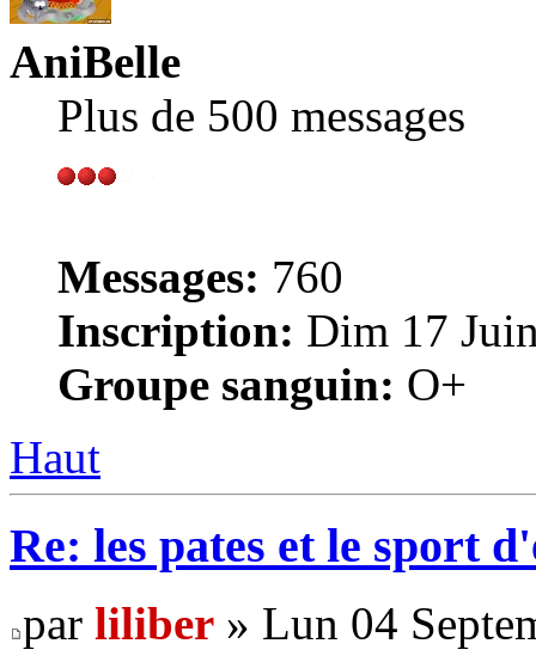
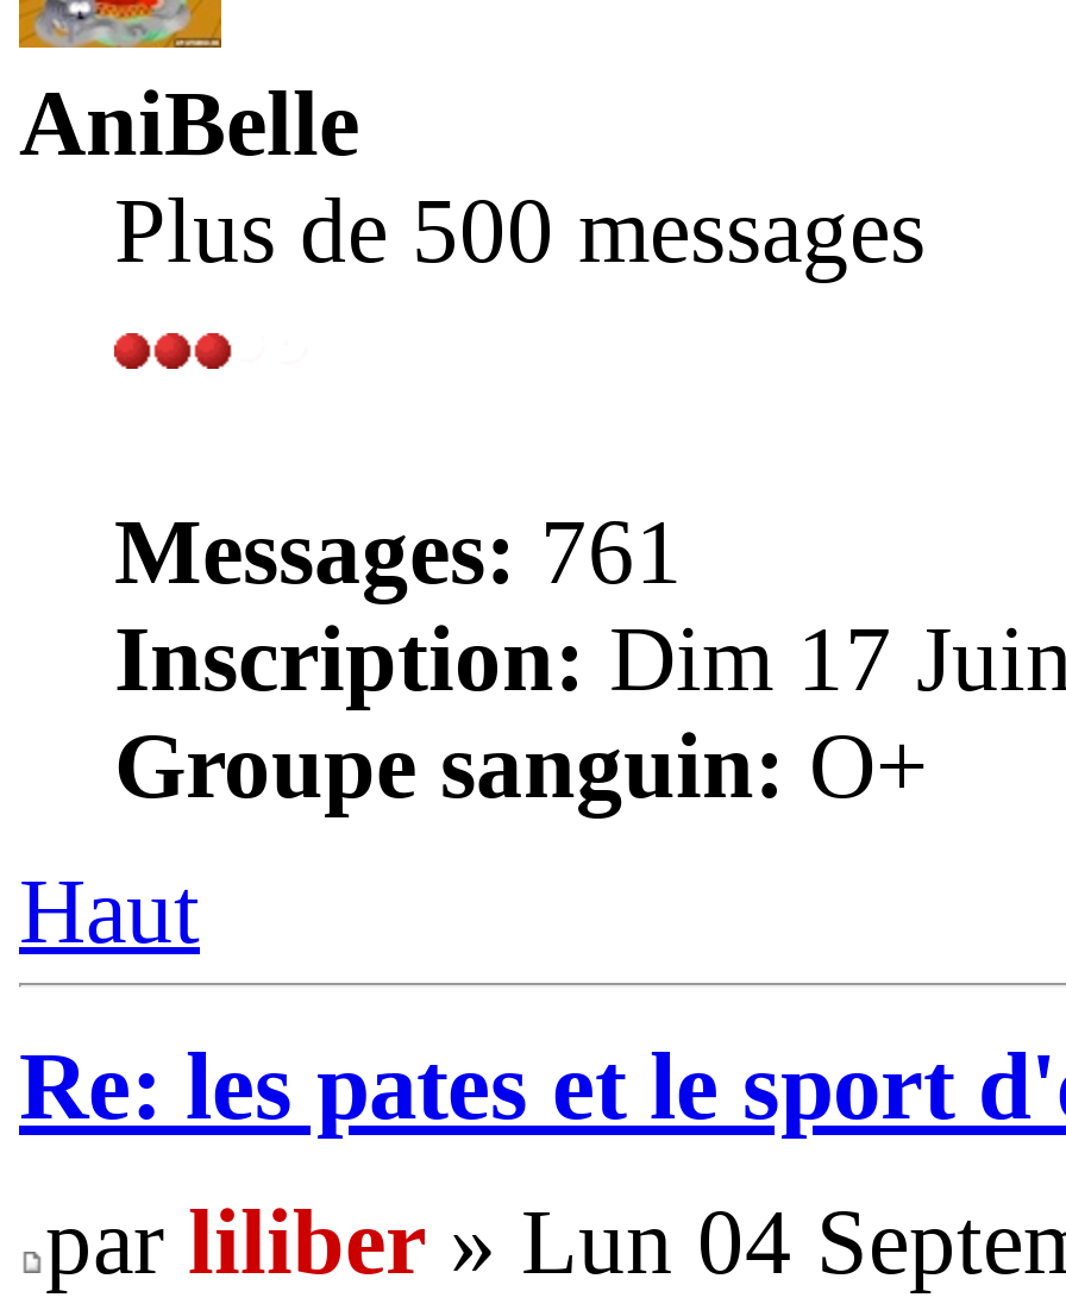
- Messages: 760
+ Messages: 761
